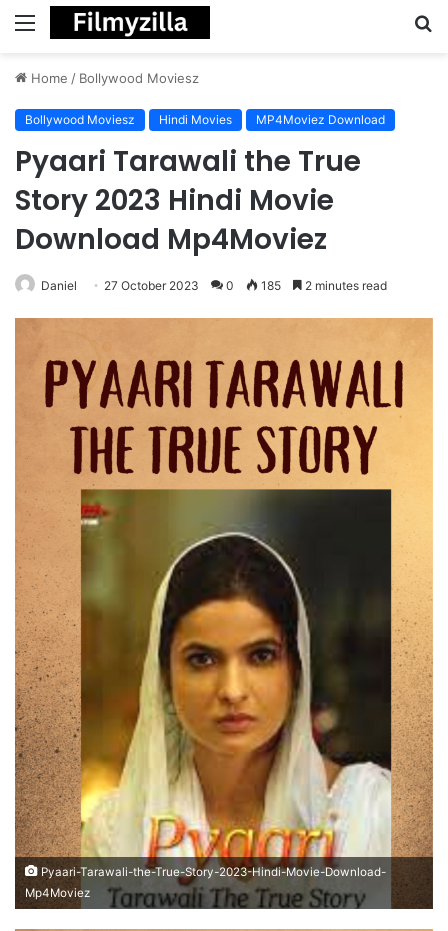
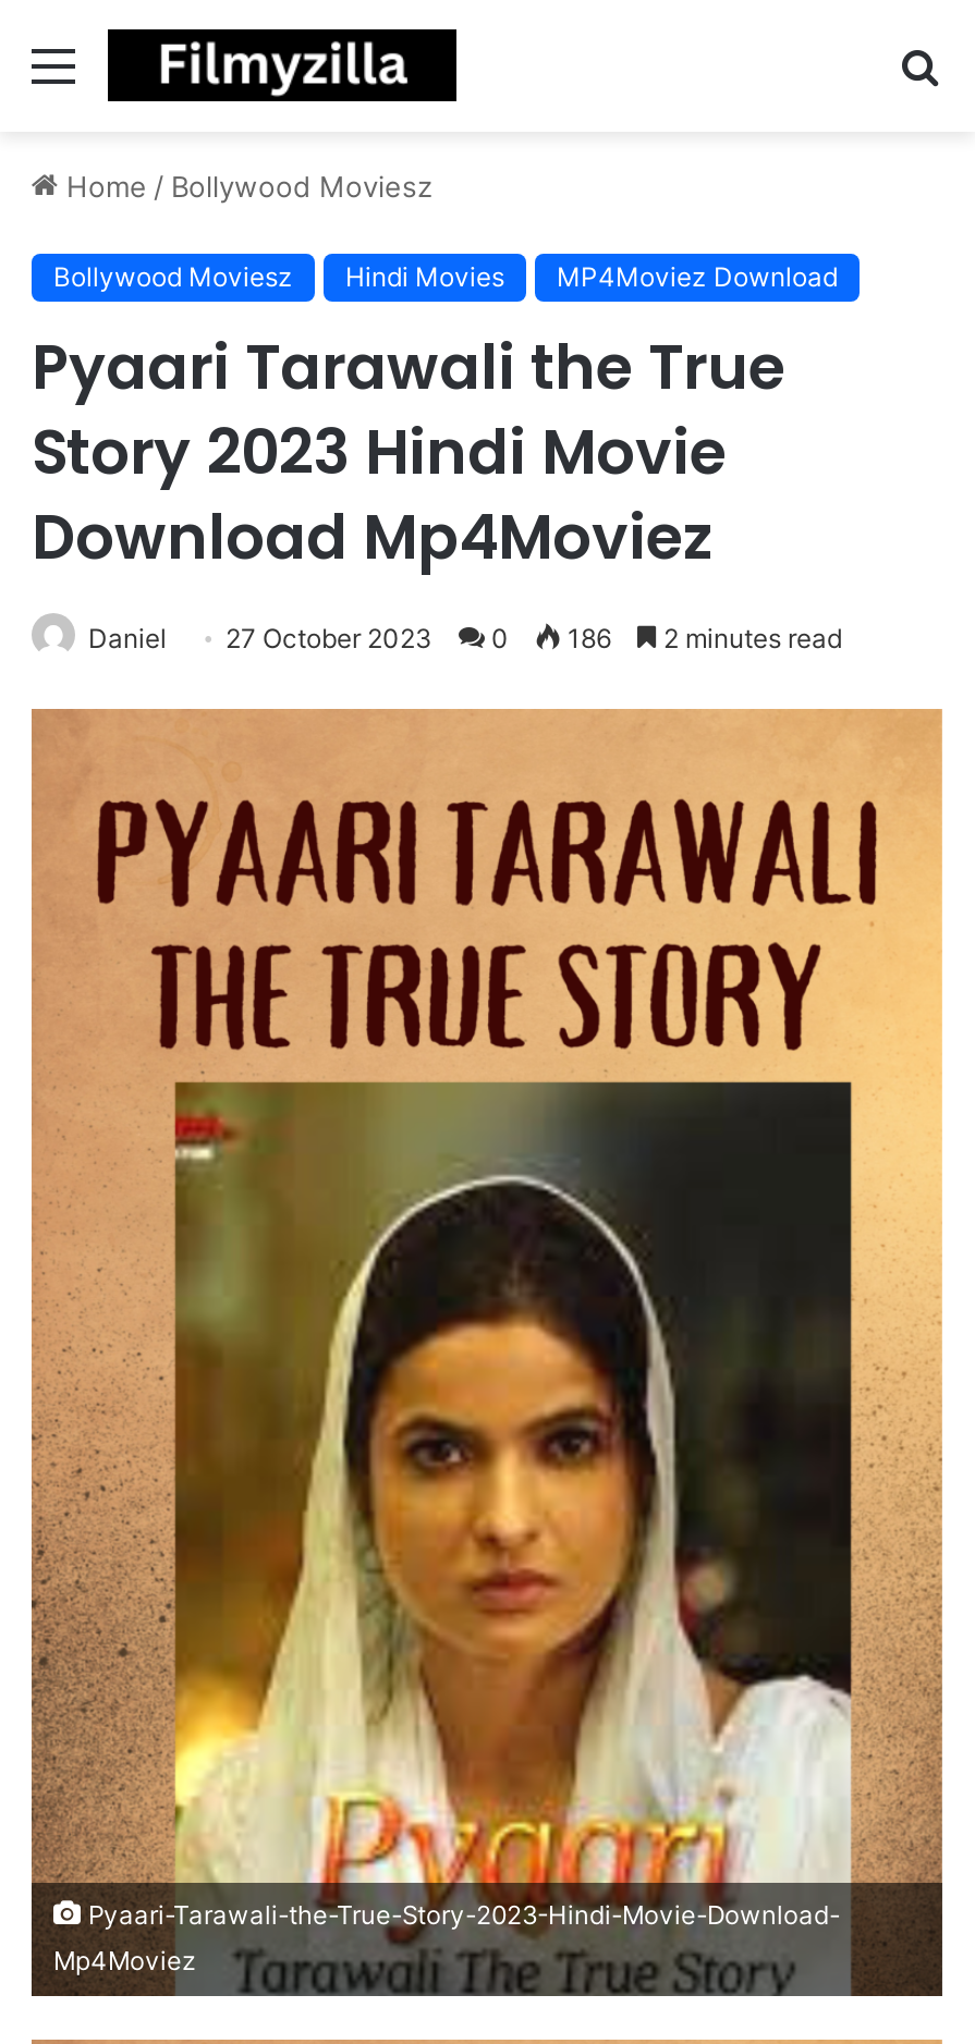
- Daniel 27 October 2023 0 185 2 minutes read
+ Daniel 27 October 2023 0 186 2 minutes read
